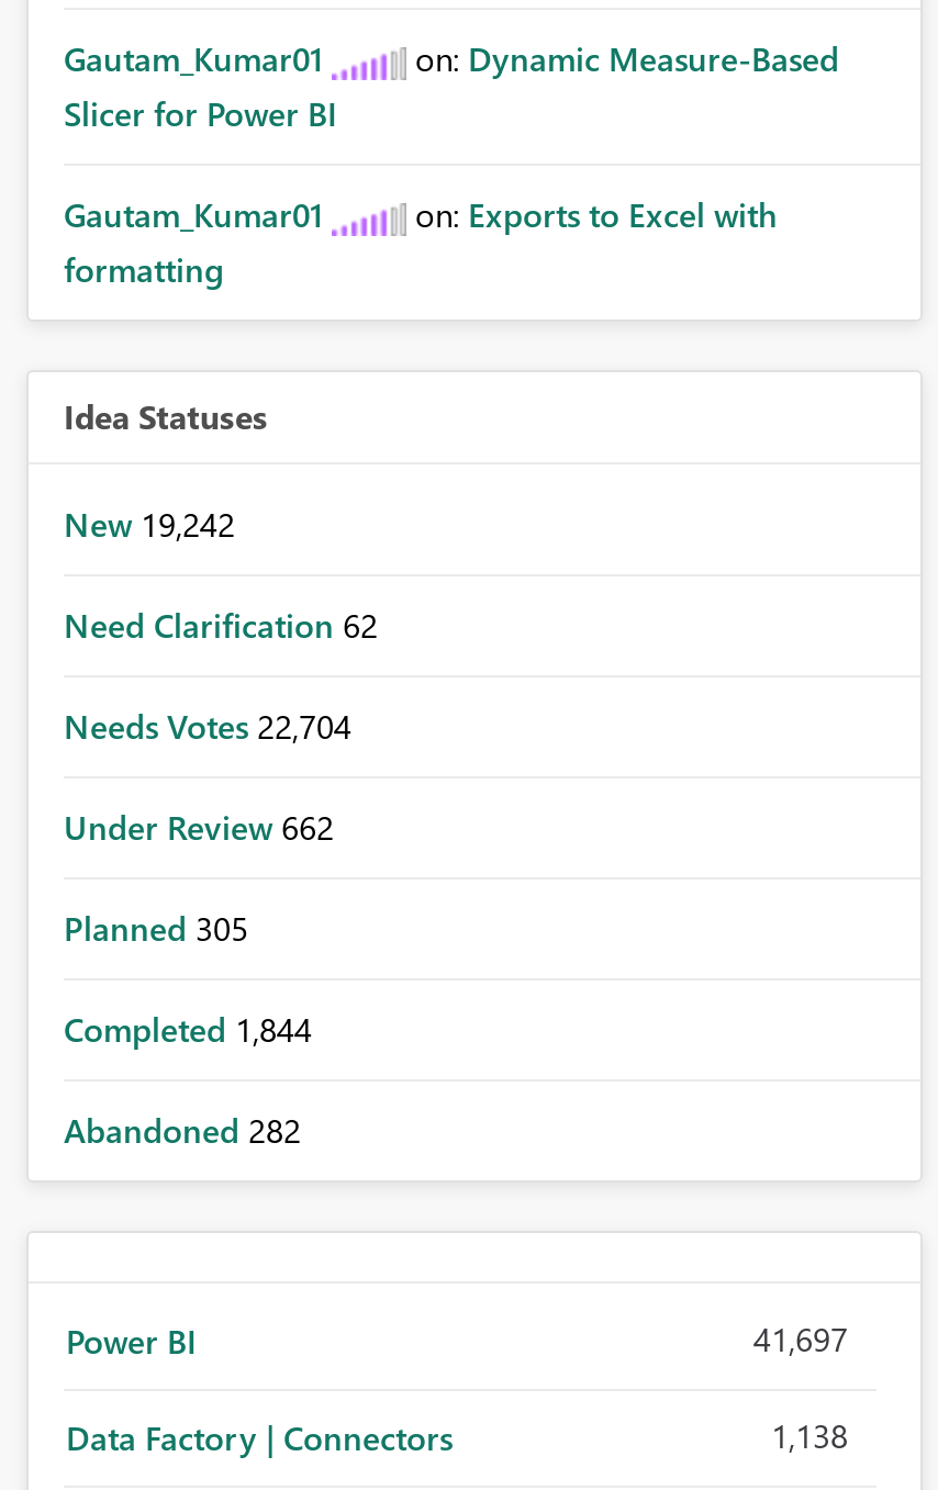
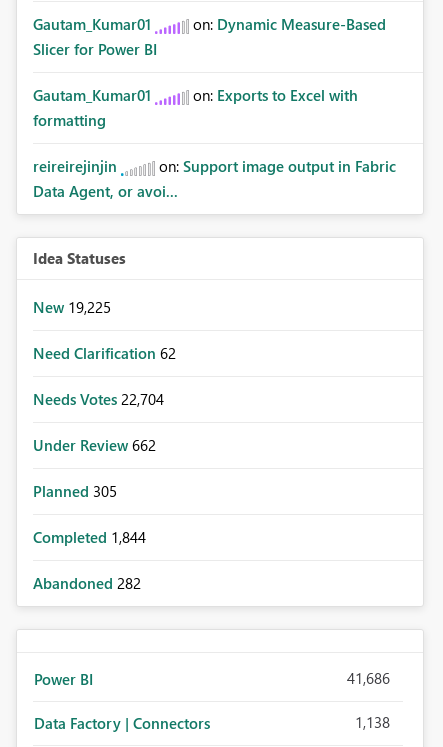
+ reireirejinjin
+ on: Support image output in Fabric
+ Data Agent, or avoi...

- New 19,242
+ New 19,225

- 41,697
+ 41,686
